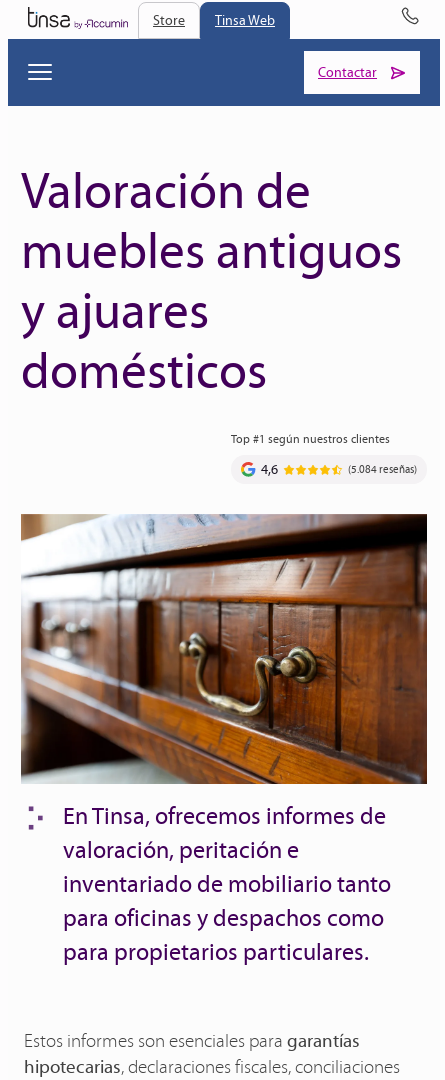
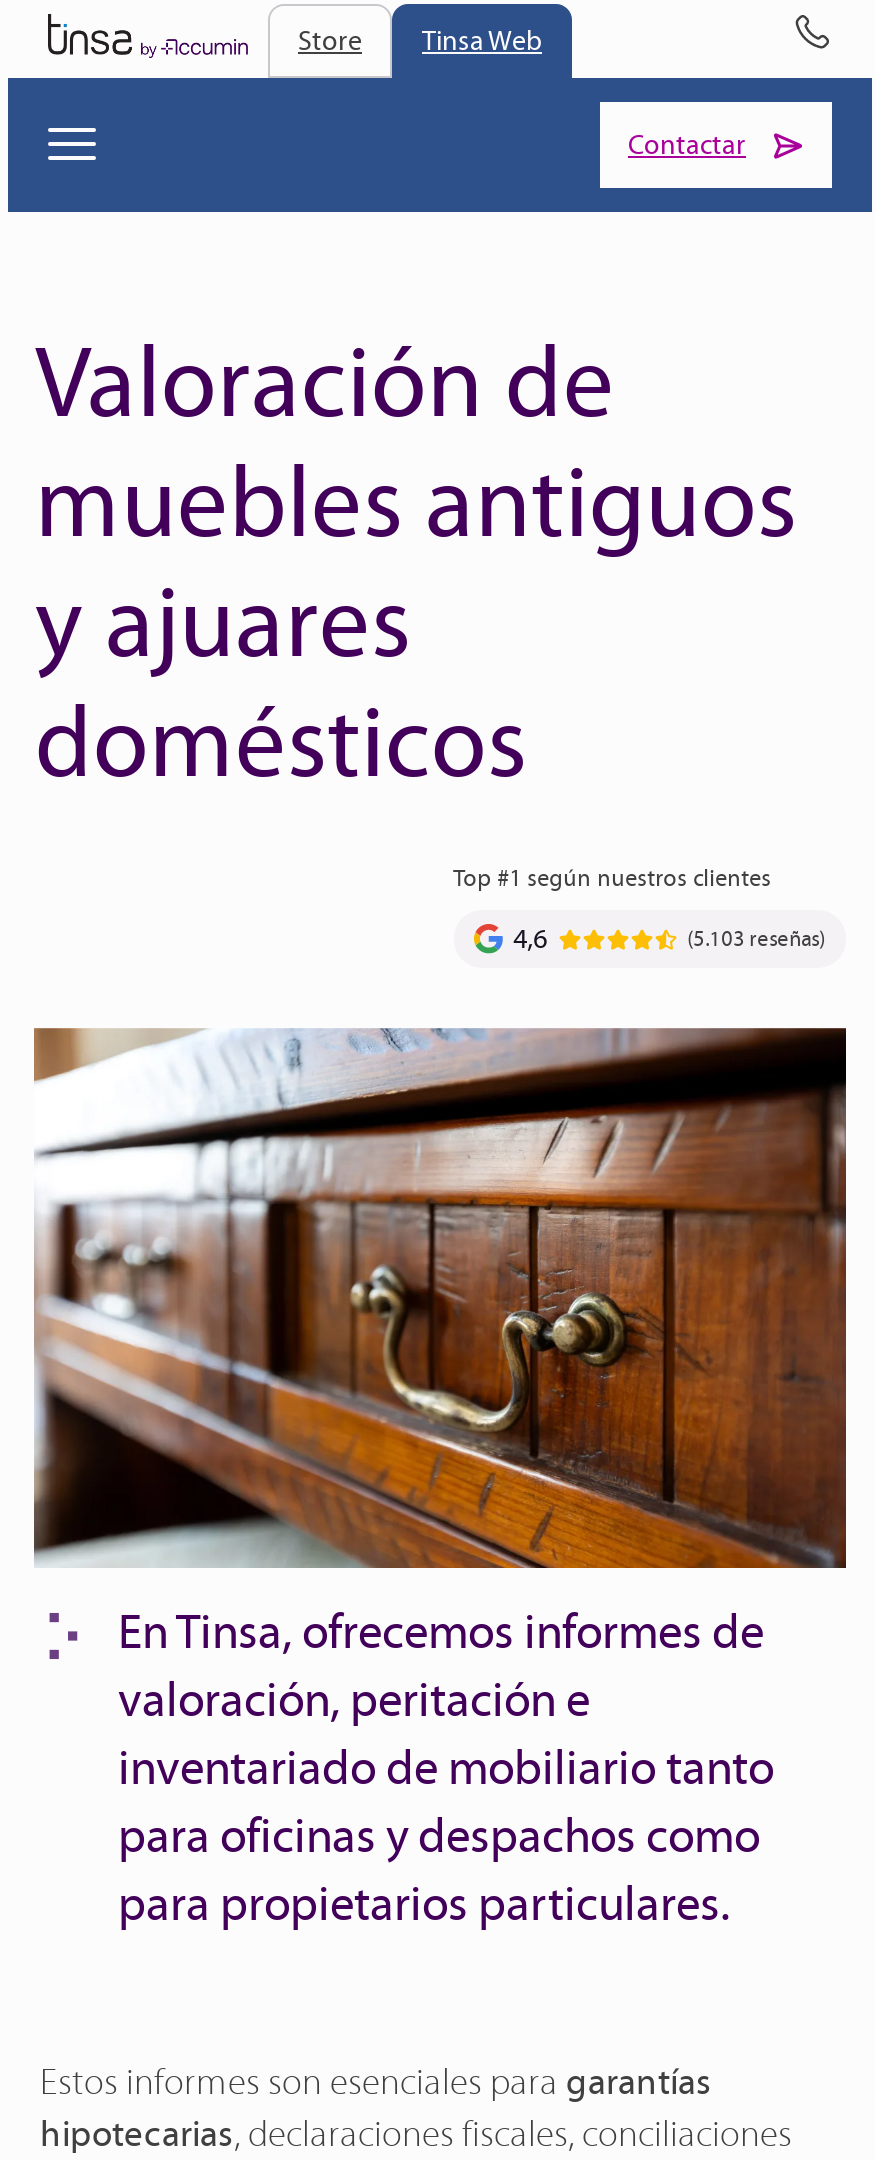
- (5.084 reseñas)
+ (5.103 reseñas)
